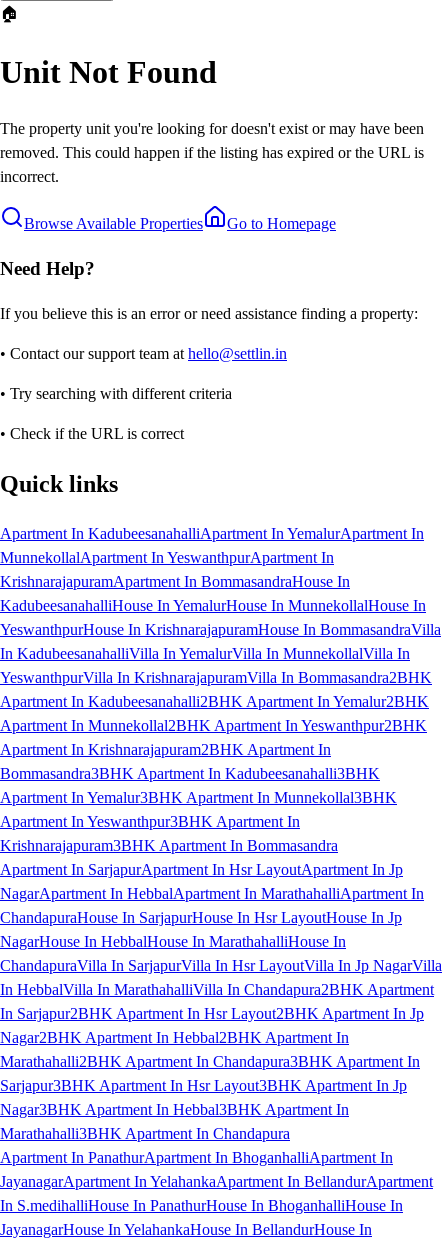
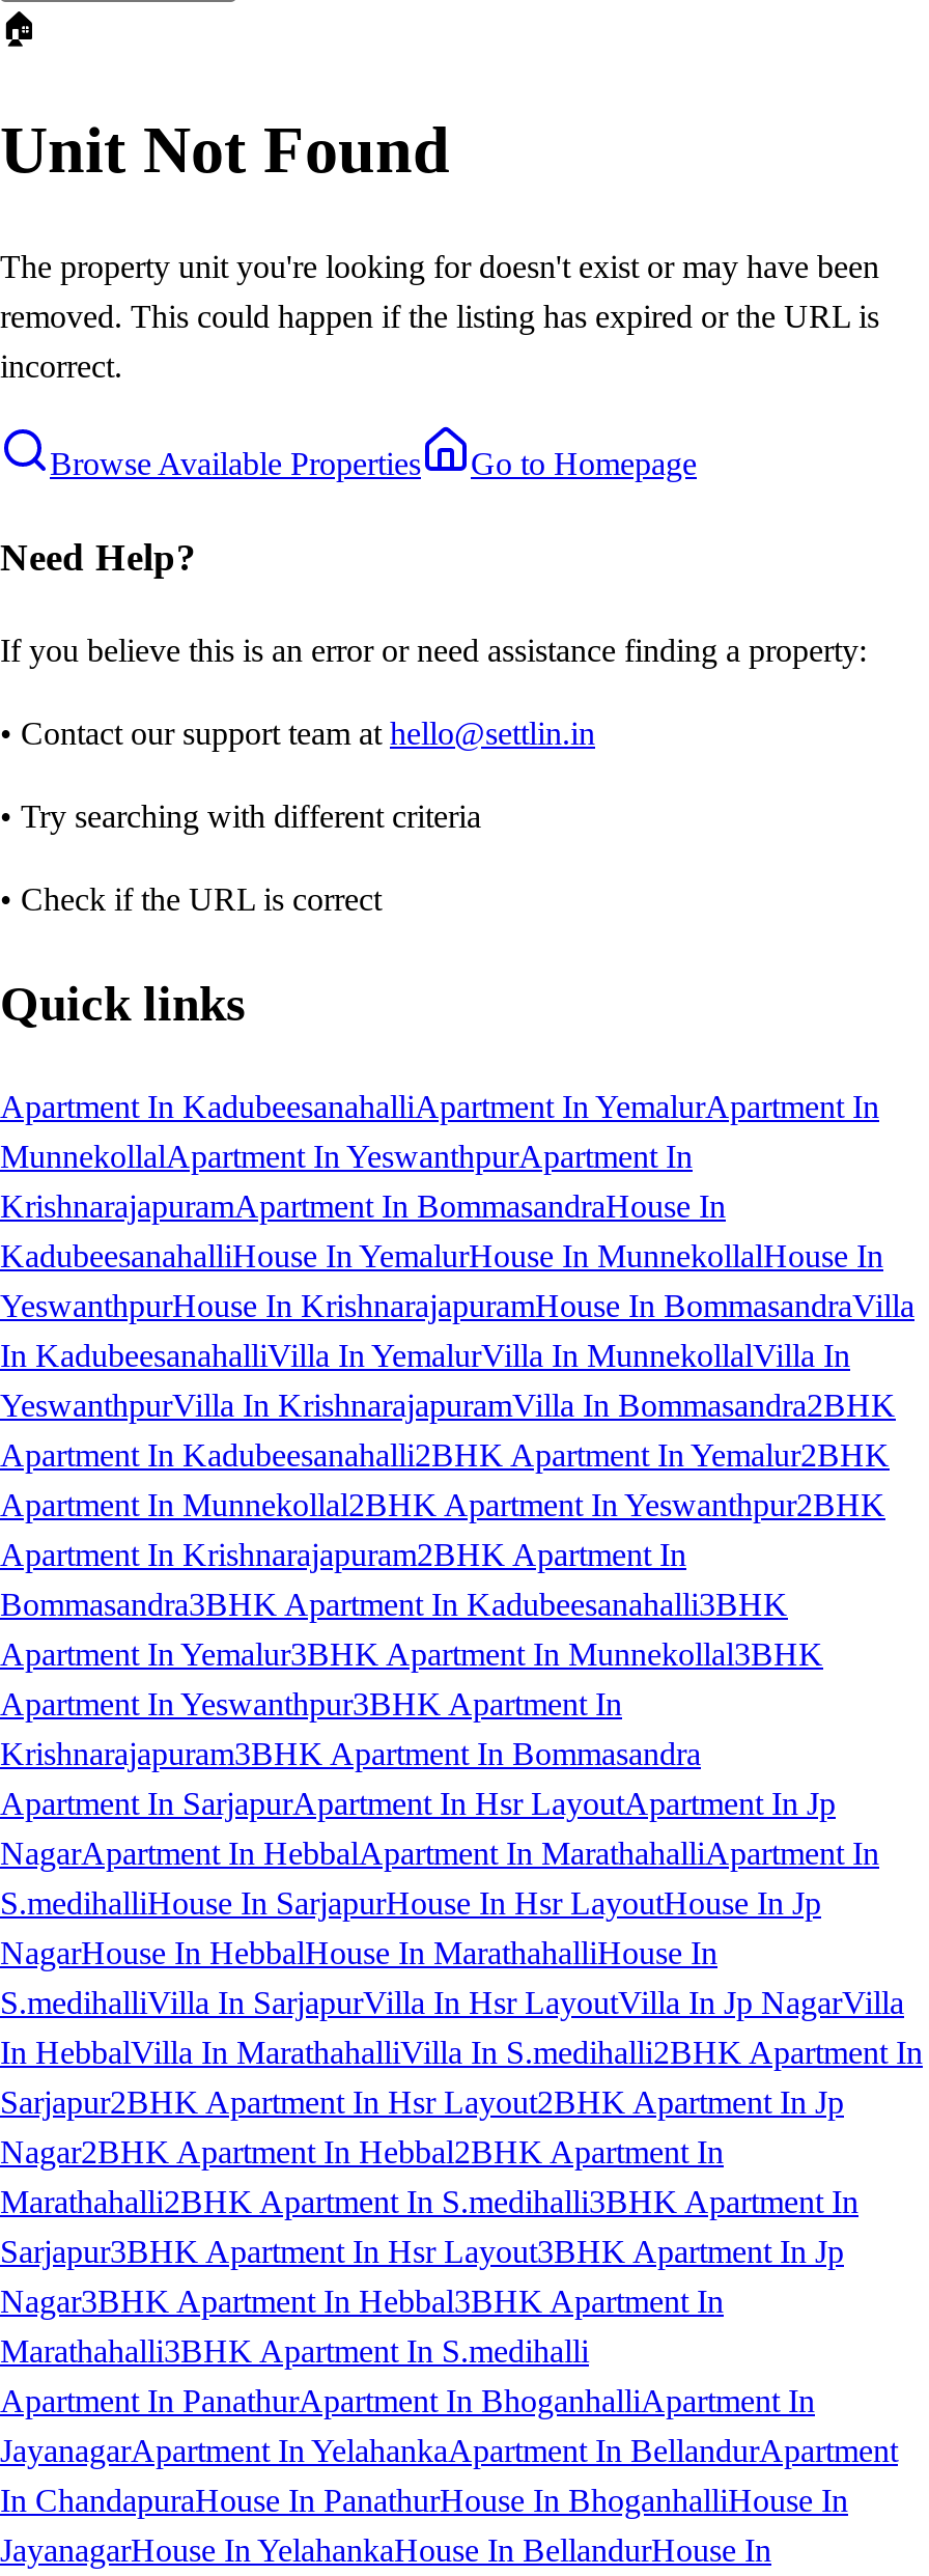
- ChandapuraHouse In SarjapurHouse In Hsr LayoutHouse In Jp
+ S.medihalliHouse In SarjapurHouse In Hsr LayoutHouse In Jp

- ChandapuraVilla In SarjapurVilla In Hsr LayoutVilla In Jp NagarVilla
- In HebbalVilla In MarathahalliVilla In Chandapura2BHK Apartment
- In Sarjapur2BHK Apartment In Hsr Layout2BHK Apartment In Jp
+ S.medihalliVilla In SarjapurVilla In Hsr LayoutVilla In Jp NagarVilla
+ In HebbalVilla In MarathahalliVilla In S.medihalli2BHK Apartment In
+ Sarjapur2BHK Apartment In Hsr Layout2BHK Apartment In Jp

- Marathahalli2BHK Apartment In Chandapura3BHK Apartment In
+ Marathahalli2BHK Apartment In S.medihalli3BHK Apartment In

- Marathahalli3BHK Apartment In Chandapura
+ Marathahalli3BHK Apartment In S.medihalli

- In S.medihalliHouse In PanathurHouse In BhoganhalliHouse In
+ In ChandapuraHouse In PanathurHouse In BhoganhalliHouse In
